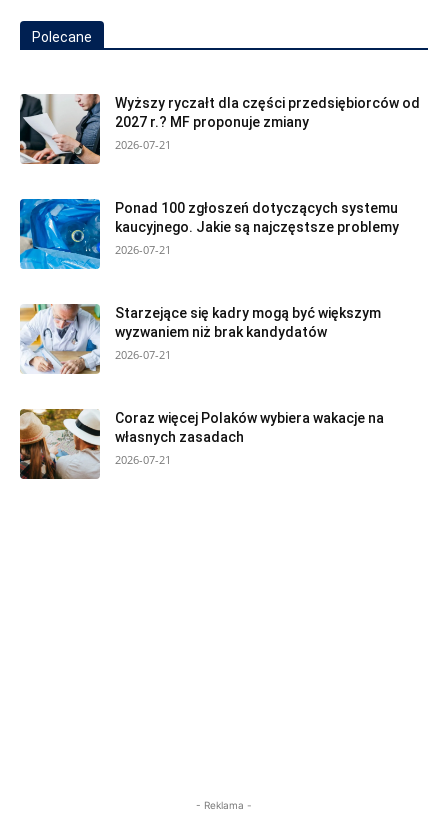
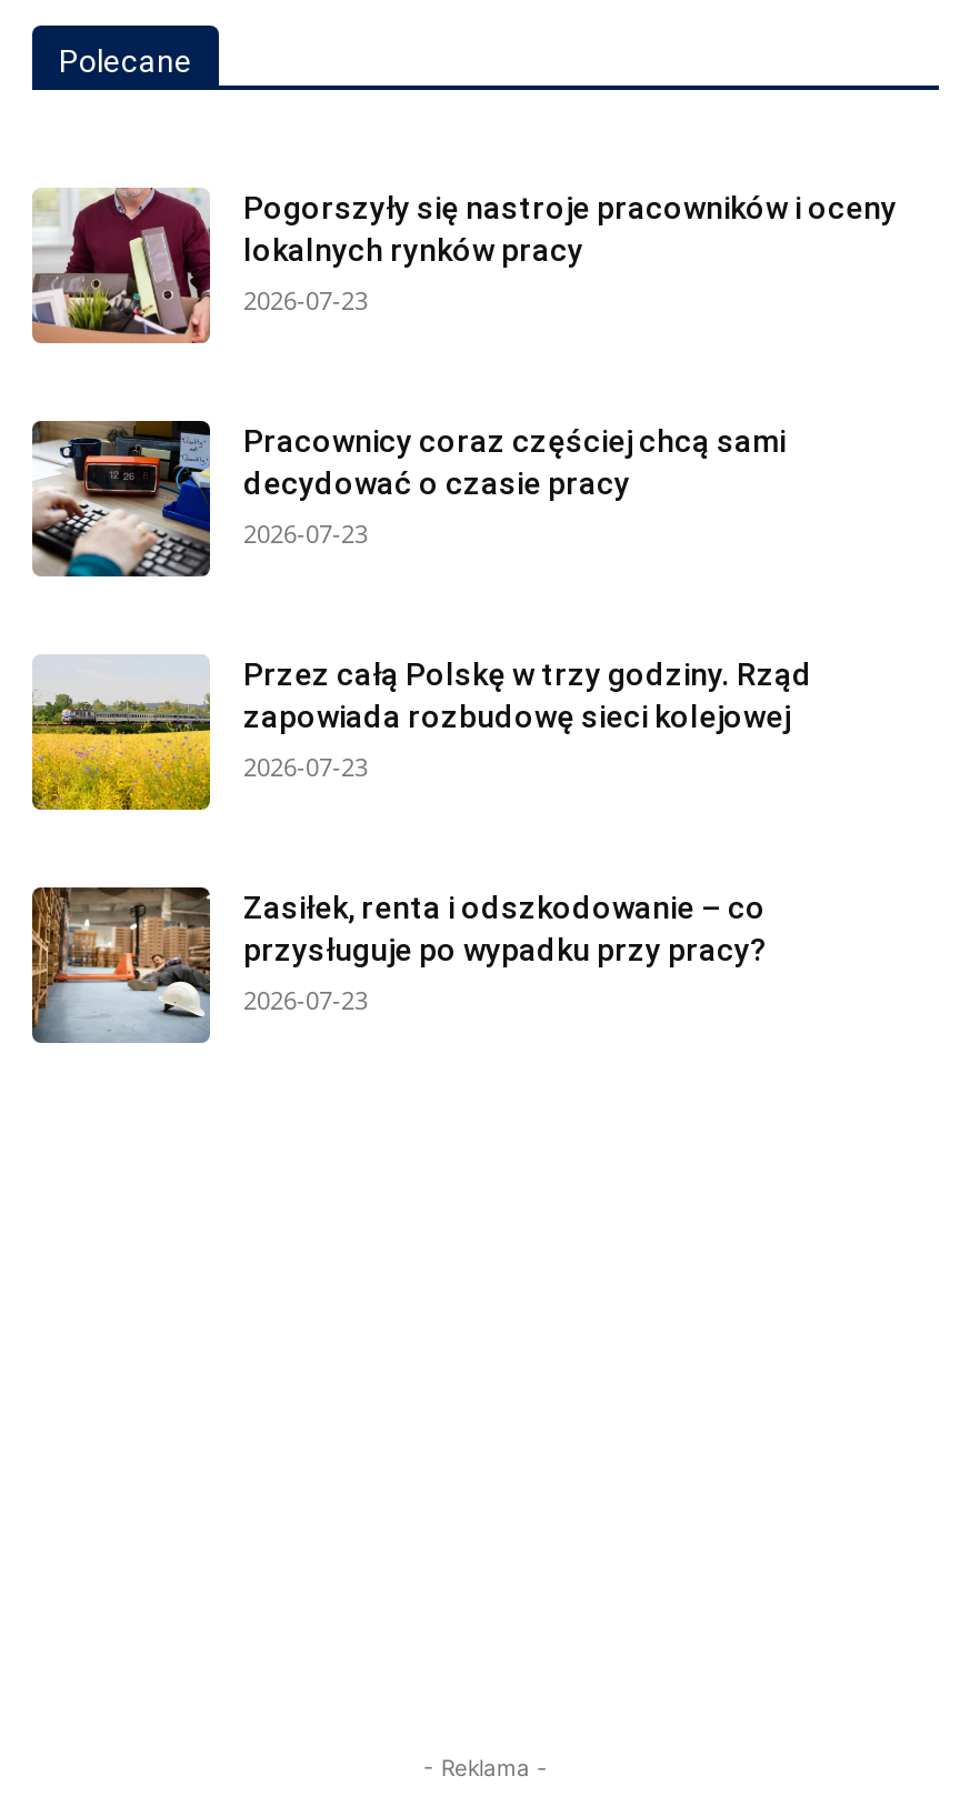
- [image]
- Wyższy ryczałt dla części przedsiębiorców od
- 2027 r.? MF proponuje zmiany
- 2026-07-21
+ [image]
+ Pogorszyły się nastroje pracowników i oceny
+ lokalnych rynków pracy
+ 2026-07-23

- [image]
- Ponad 100 zgłoszeń dotyczących systemu
- kaucyjnego. Jakie są najczęstsze problemy
- 2026-07-21
+ [image]
+ Pracownicy coraz częściej chcą sami
+ decydować o czasie pracy
+ 2026-07-23

- [image]
- Starzejące się kadry mogą być większym
- wyzwaniem niż brak kandydatów
- 2026-07-21
+ [image]
+ Przez całą Polskę w trzy godziny. Rząd
+ zapowiada rozbudowę sieci kolejowej
+ 2026-07-23

- [image]
- Coraz więcej Polaków wybiera wakacje na
- własnych zasadach
- 2026-07-21
+ [image]
+ Zasiłek, renta i odszkodowanie – co
+ przysługuje po wypadku przy pracy?
+ 2026-07-23
